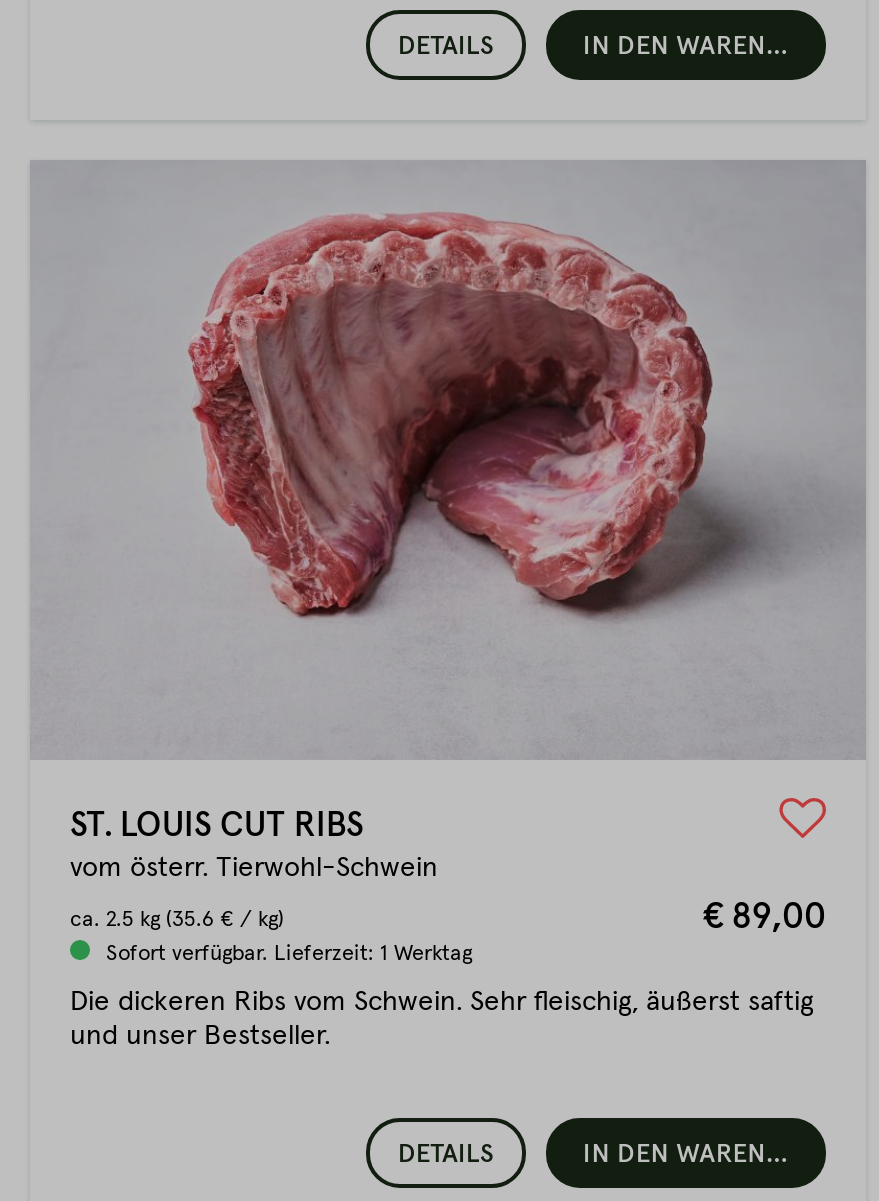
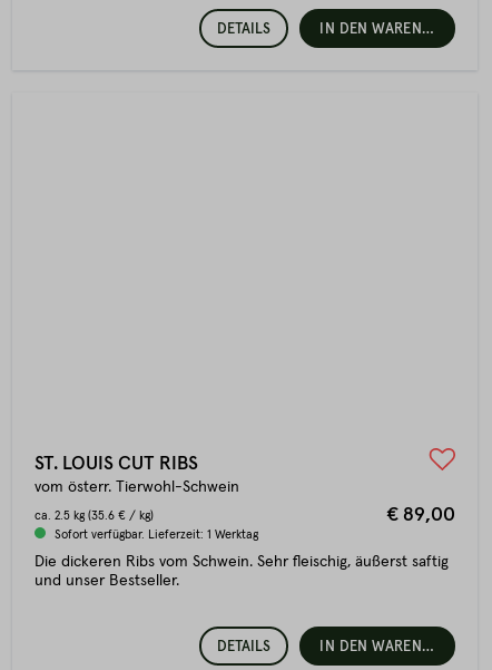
- [image]
